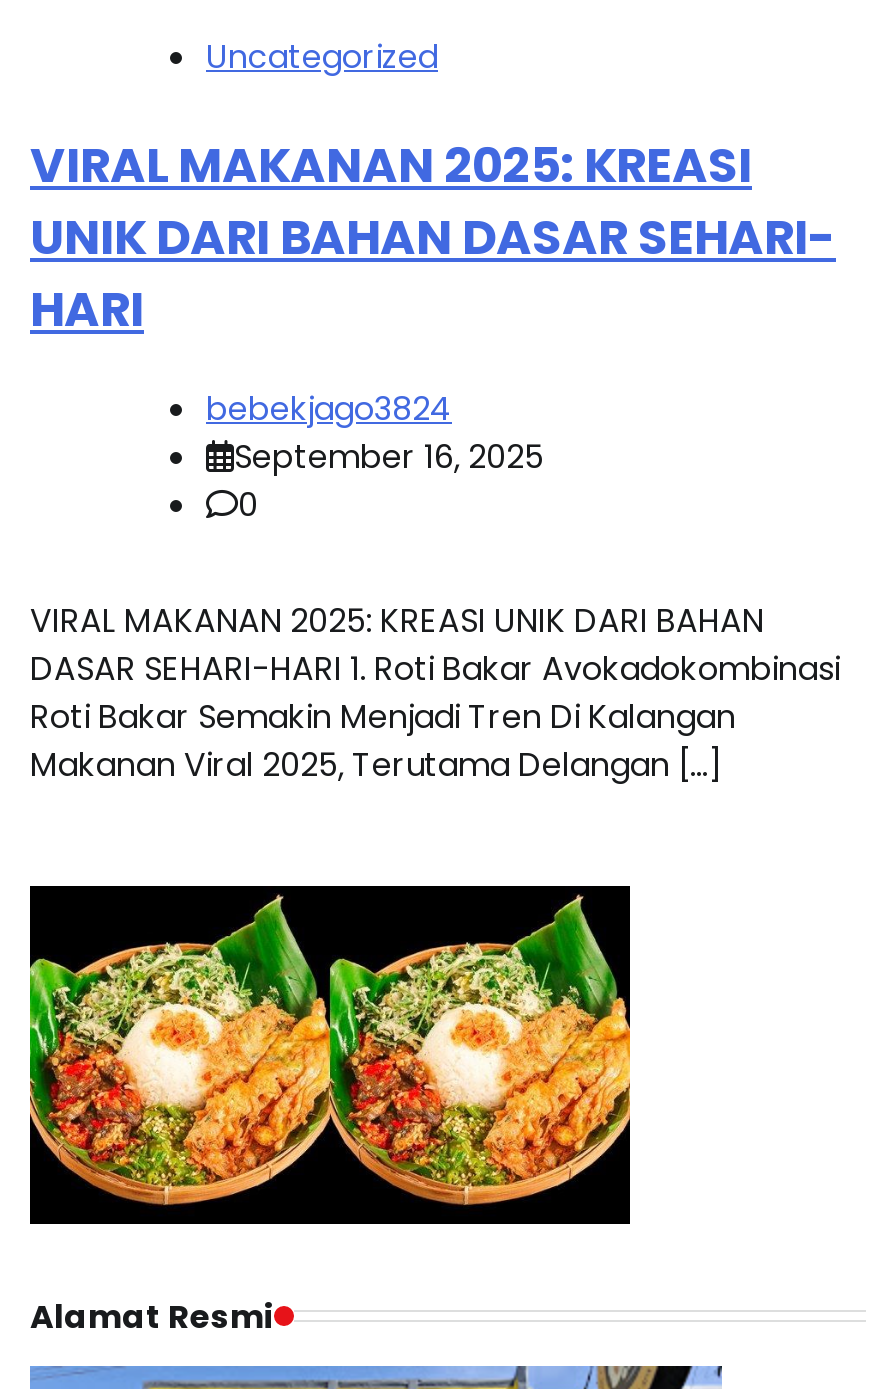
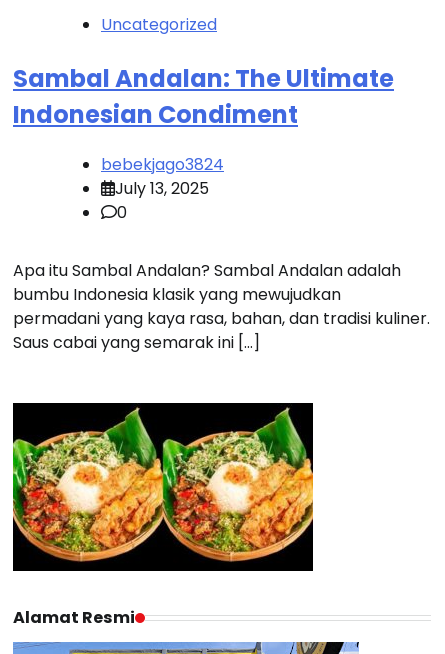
- VIRAL MAKANAN 2025: KREASI
- UNIK DARI BAHAN DASAR SEHARI-
- HARI
+ Sambal Andalan: The Ultimate
+ Indonesian Condiment

- September 16, 2025
+ July 13, 2025

- VIRAL MAKANAN 2025: KREASI UNIK DARI BAHAN
- DASAR SEHARI-HARI 1. Roti Bakar Avokadokombinasi
- Roti Bakar Semakin Menjadi Tren Di Kalangan
- Makanan Viral 2025, Terutama Delangan […]
+ Apa itu Sambal Andalan? Sambal Andalan adalah
+ bumbu Indonesia klasik yang mewujudkan
+ permadani yang kaya rasa, bahan, dan tradisi kuliner.
+ Saus cabai yang semarak ini […]
